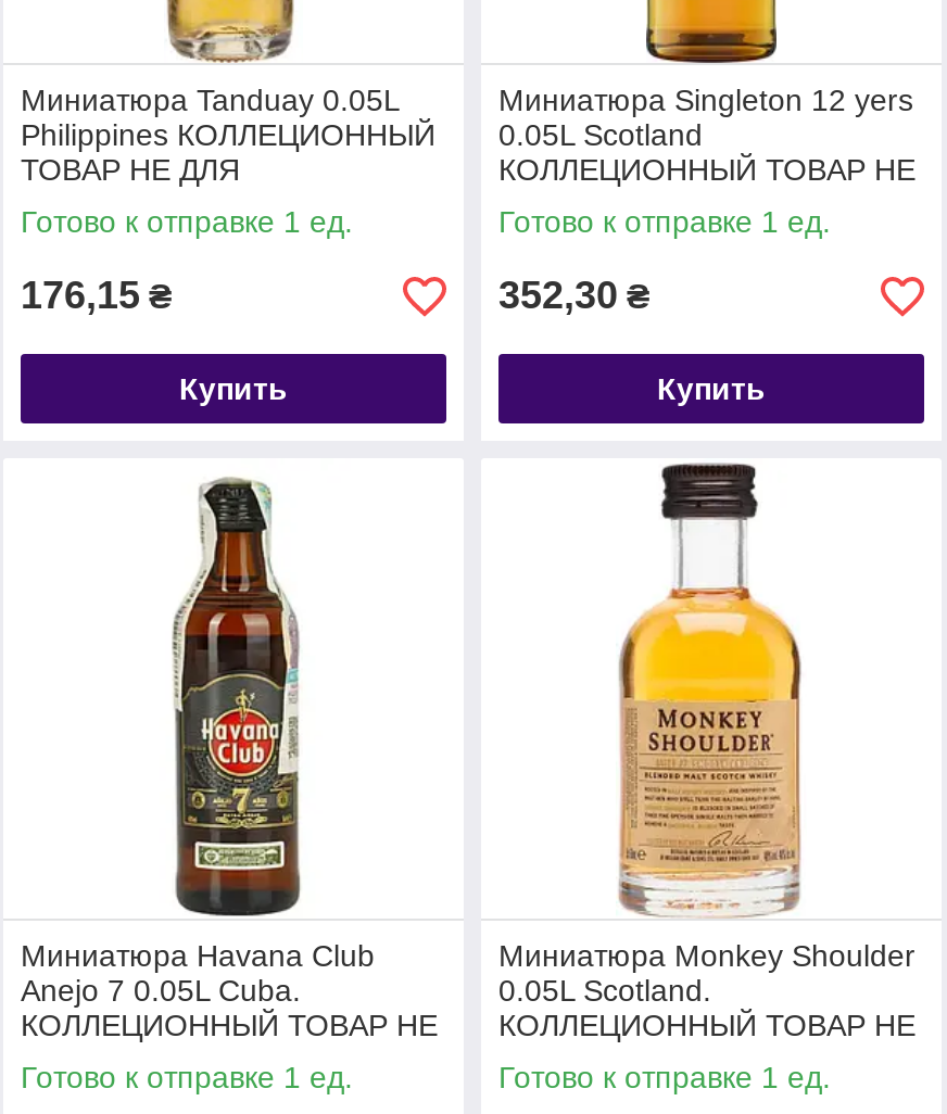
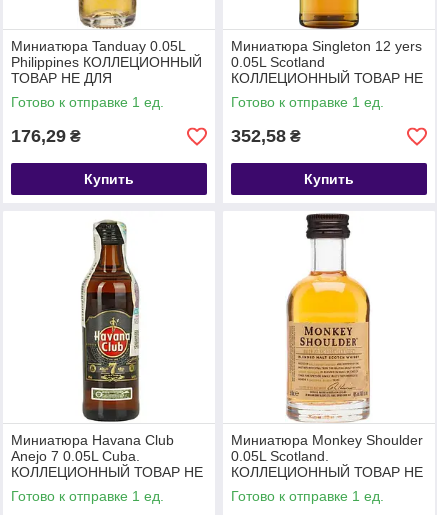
- 176,15 ₴
+ 176,29 ₴

- 352,30 ₴
+ 352,58 ₴
